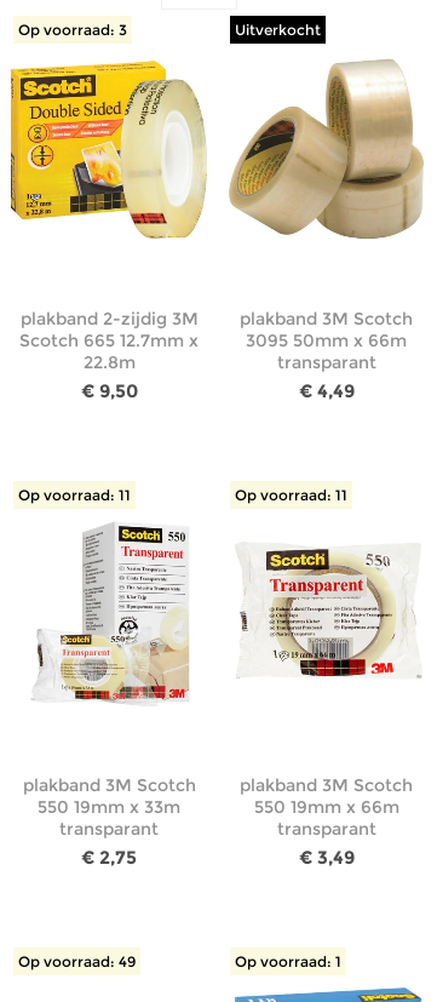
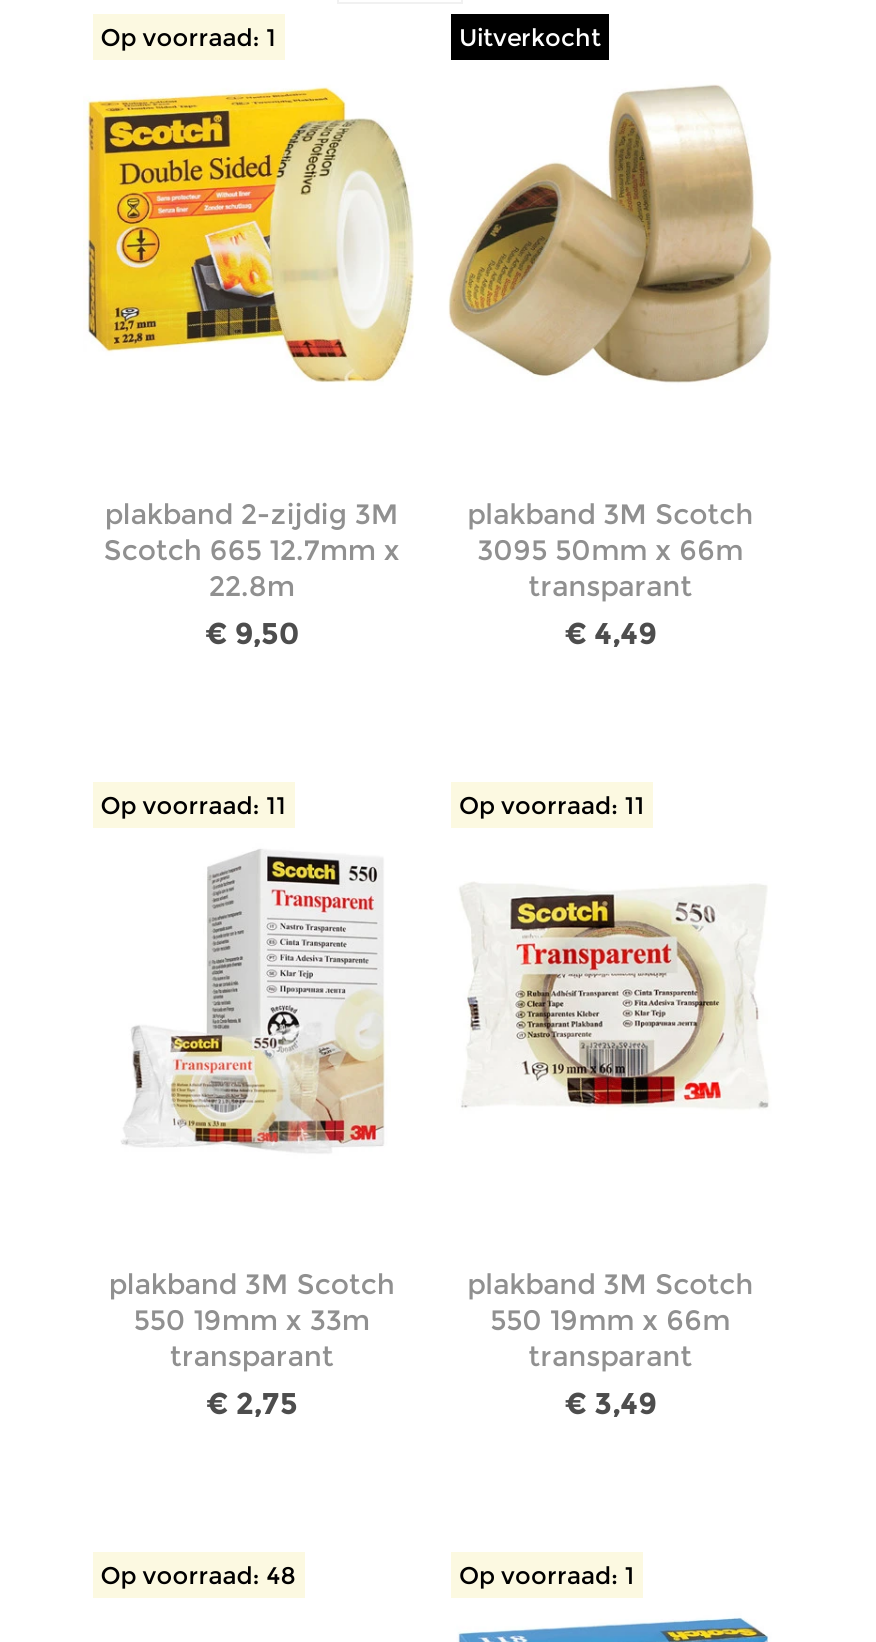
- Op voorraad: 3
+ Op voorraad: 1

- Op voorraad: 49
+ Op voorraad: 48
